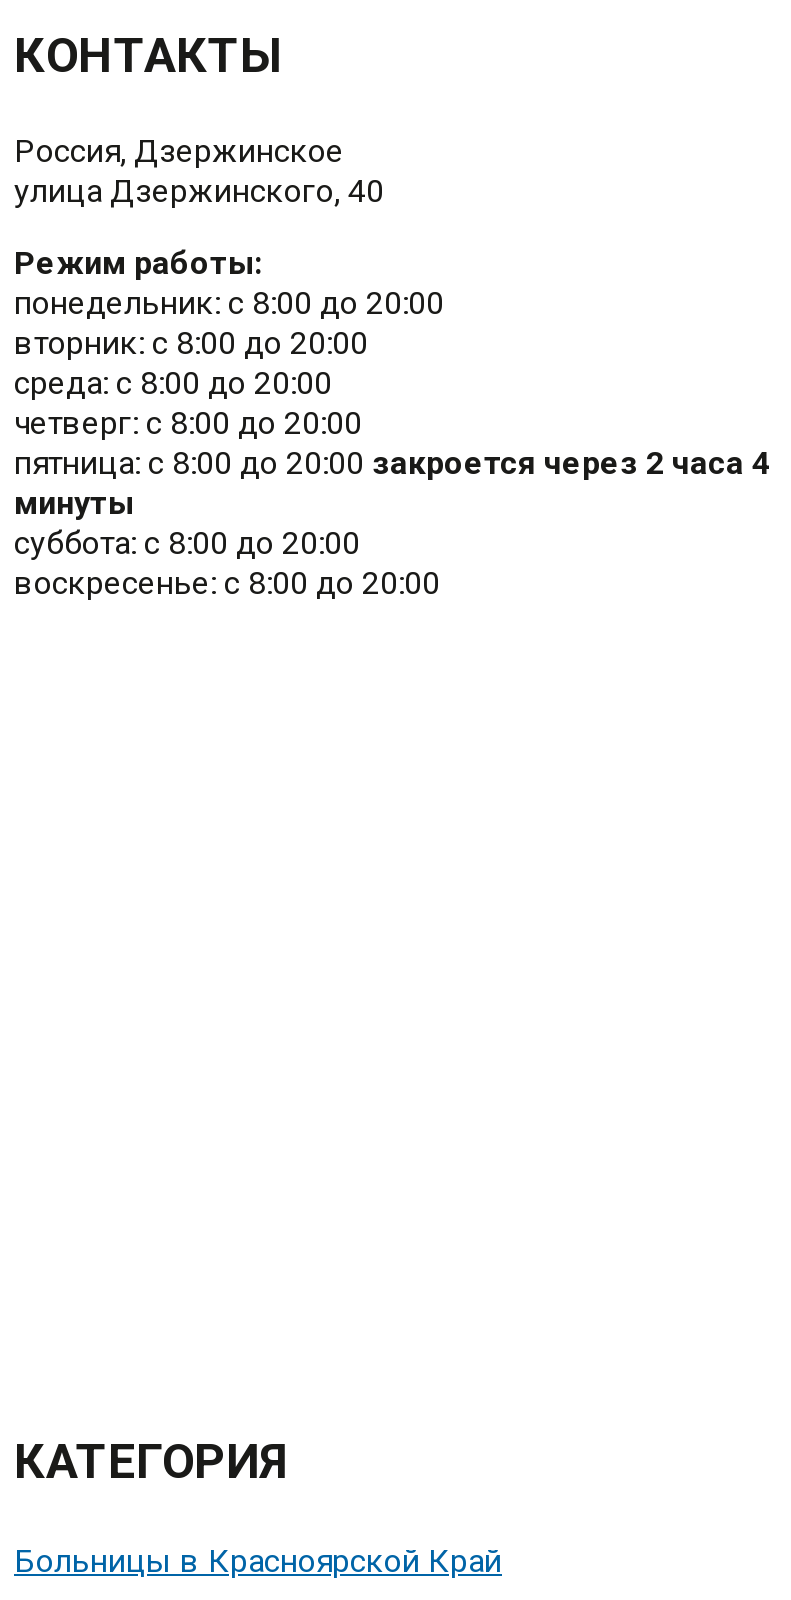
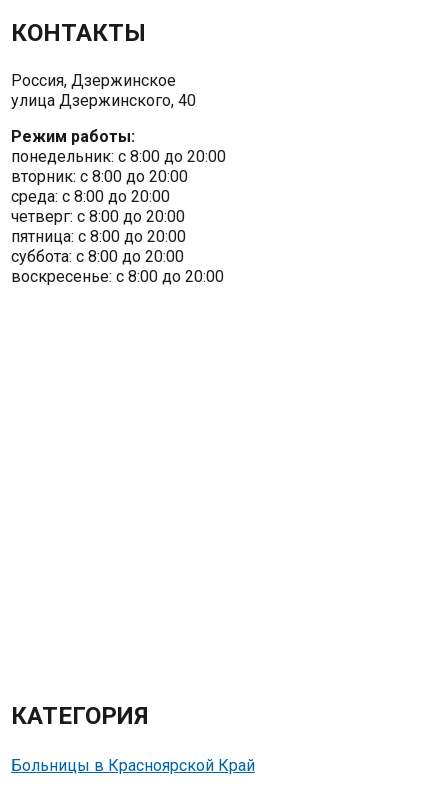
- пятница: с 8:00 до 20:00 закроется через 2 часа 4
- минуты
+ пятница: с 8:00 до 20:00
